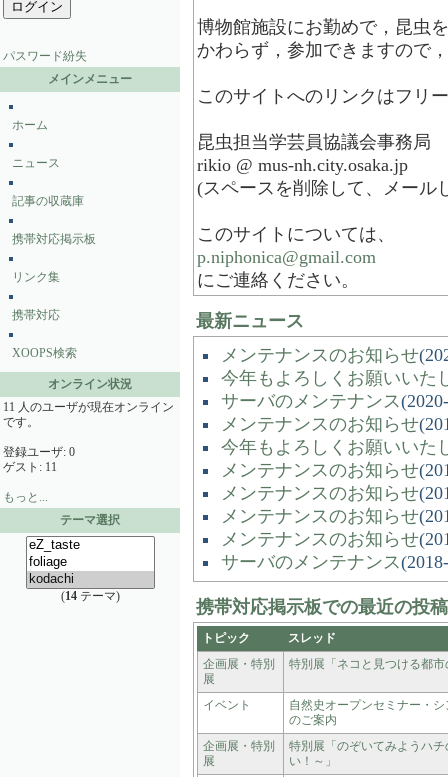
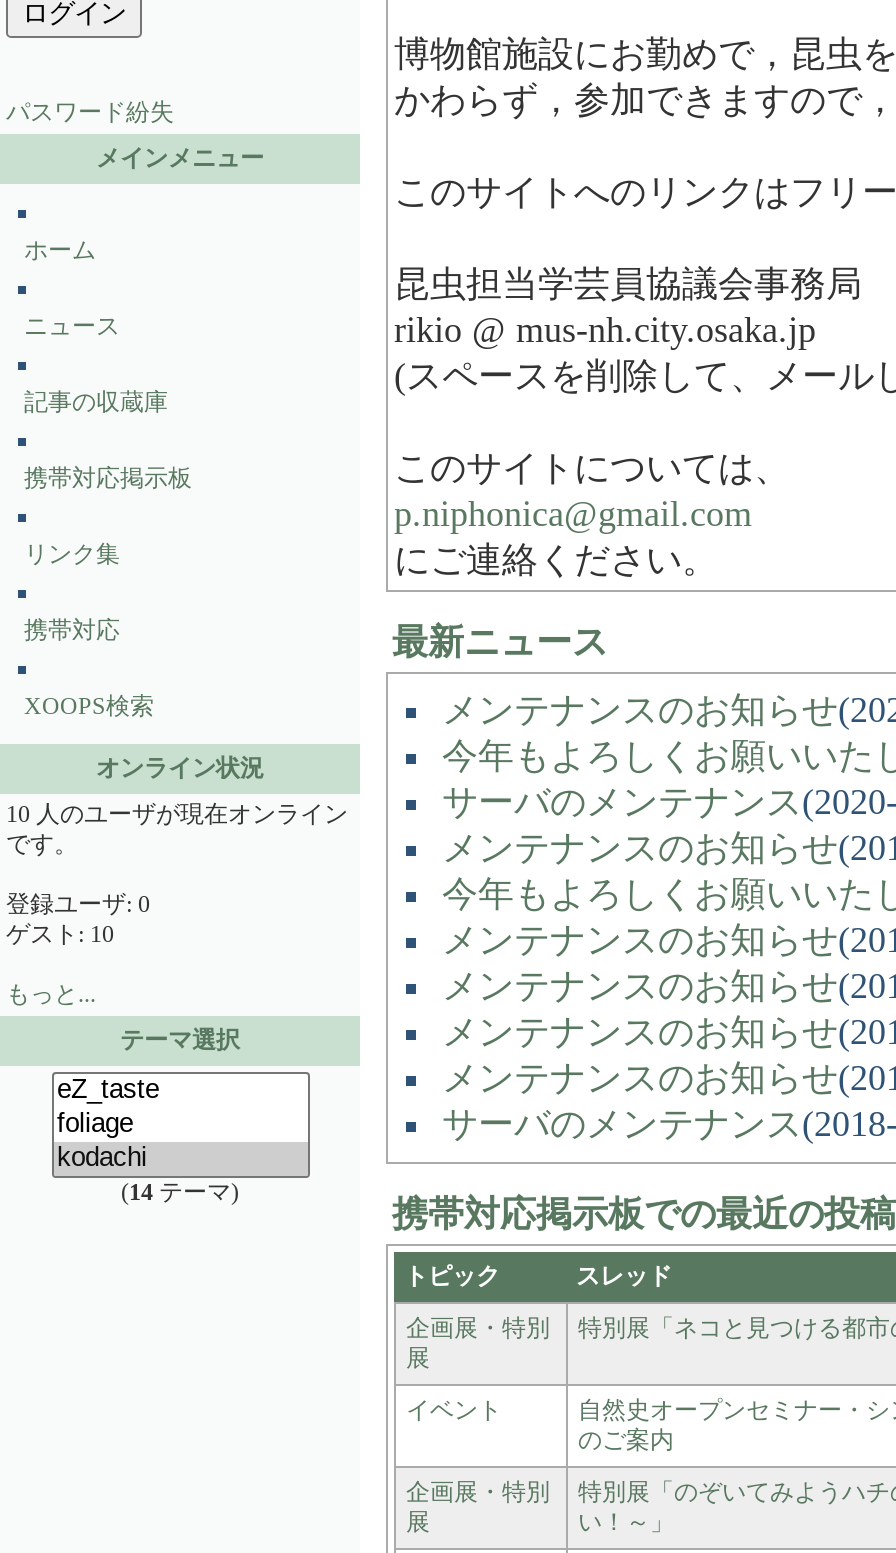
- 11 人のユーザが現在オンライン
+ 10 人のユーザが現在オンライン

- ゲスト: 11
+ ゲスト: 10
